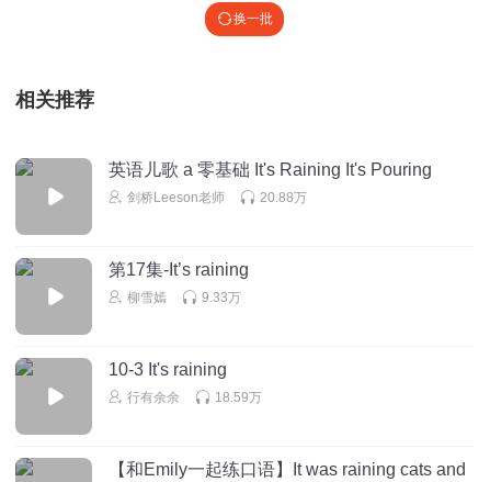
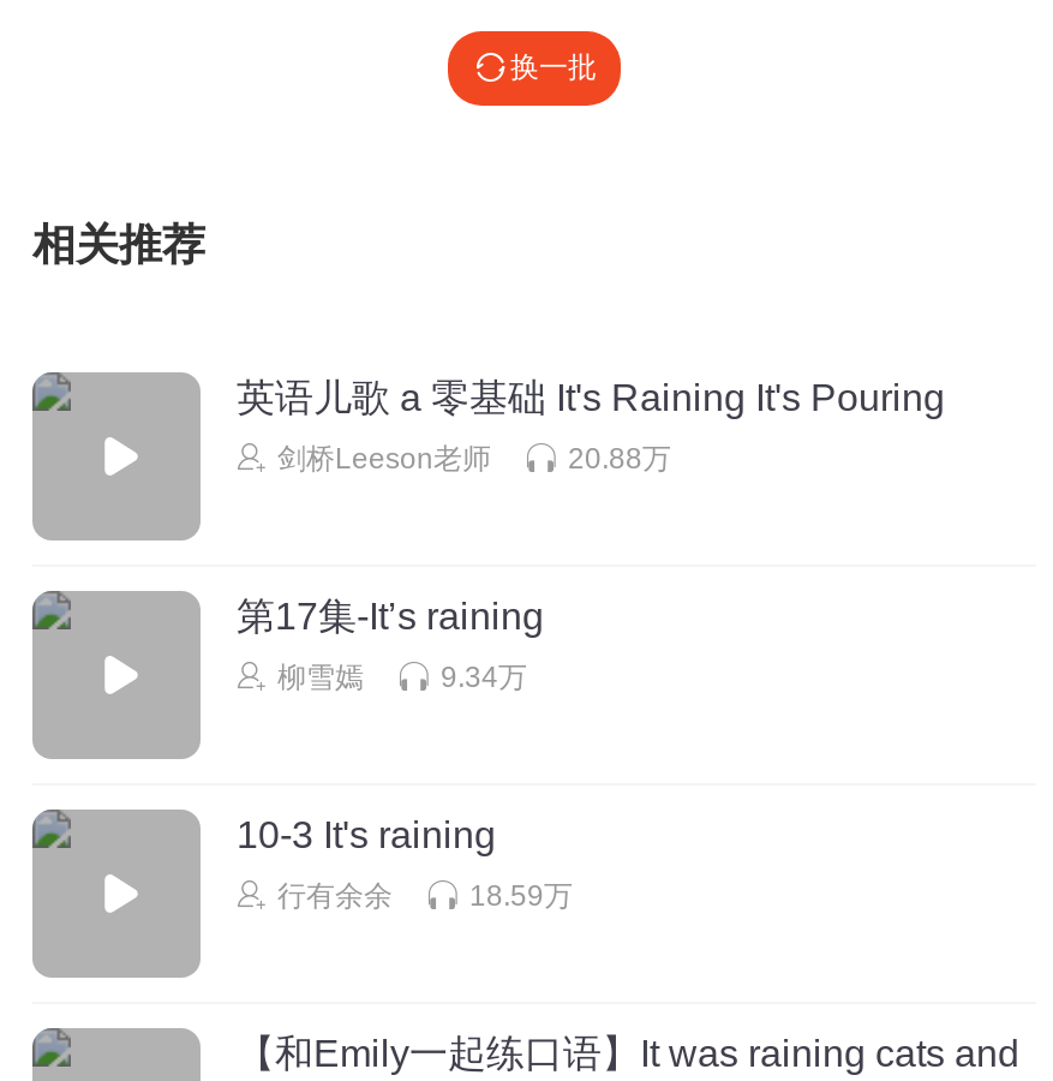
- 9.33万
+ 9.34万
